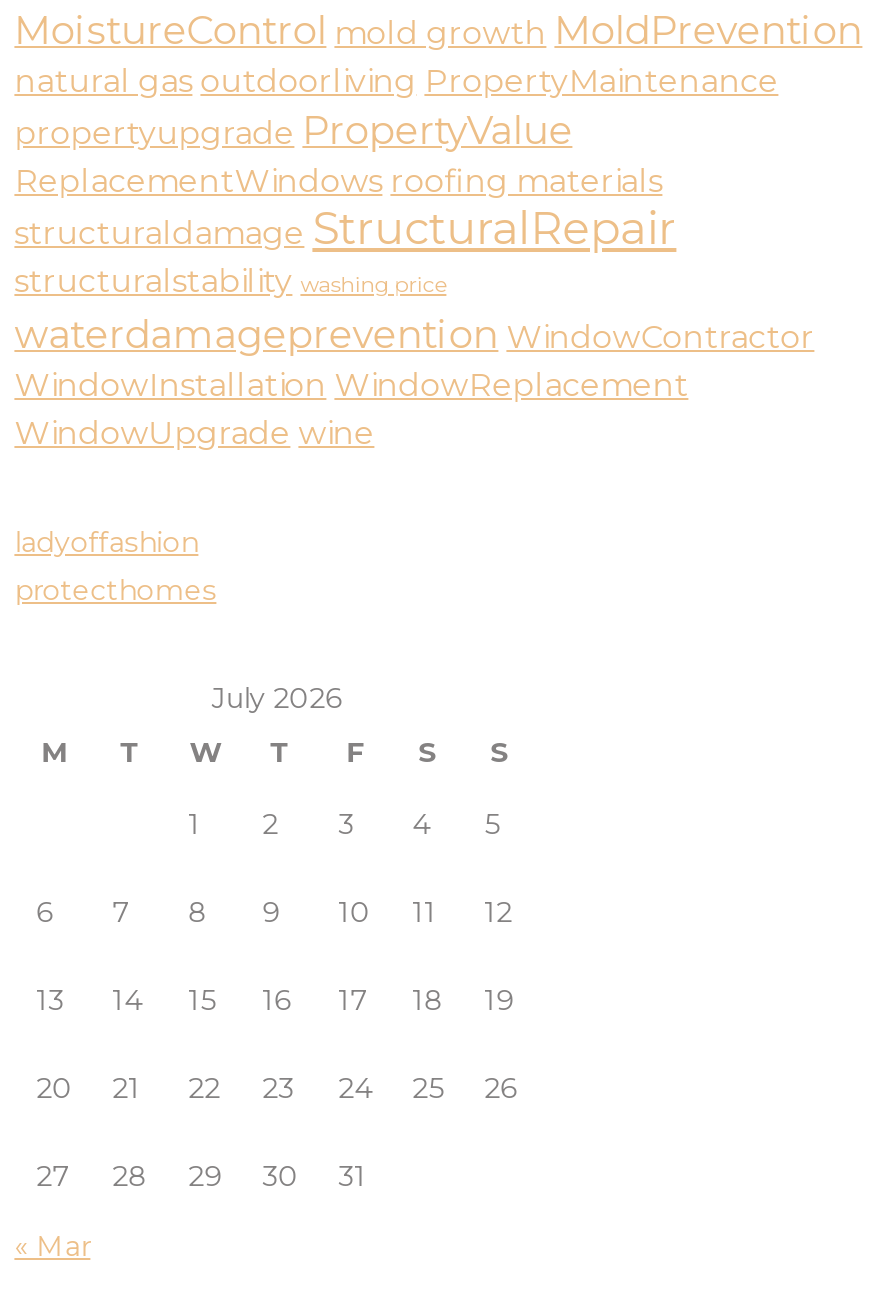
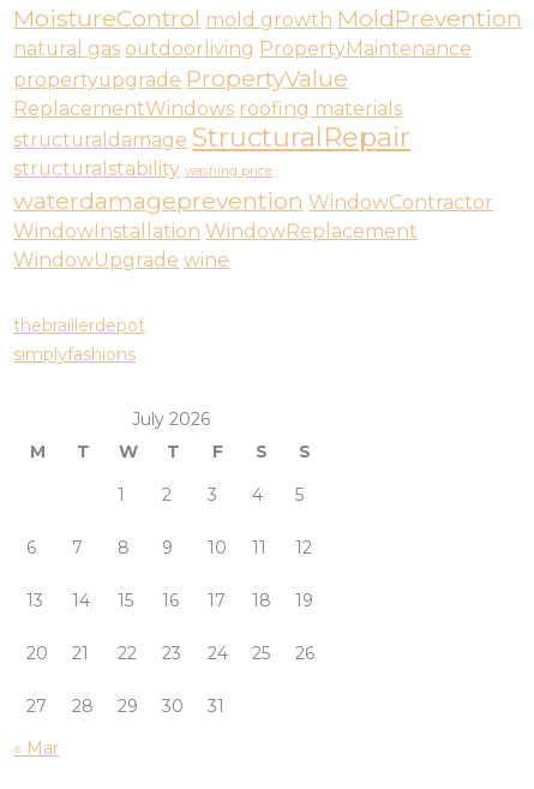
- ladyoffashion
- protecthomes
+ thebraillerdepot
+ simplyfashions
